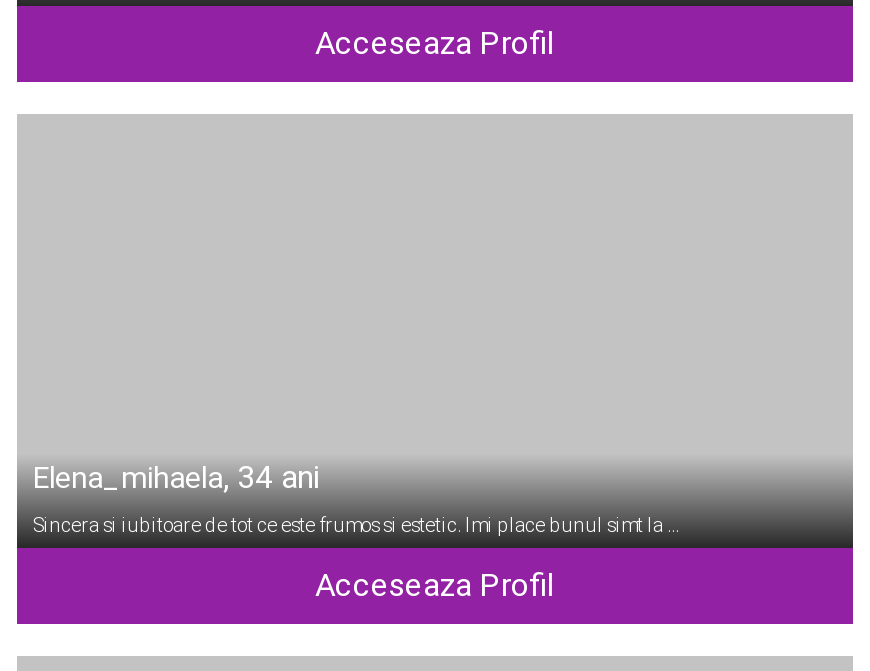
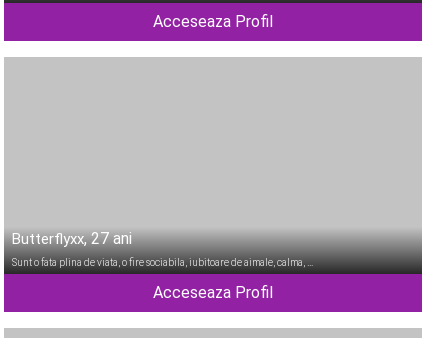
- Elena_mihaela, 34 ani
+ Butterflyxx, 27 ani

- Sincera si iubitoare de tot ce este frumos si estetic. Imi place bunul simt la …
+ Sunt o fata plina de viata, o fire sociabila, iubitoare de aimale, calma, …
